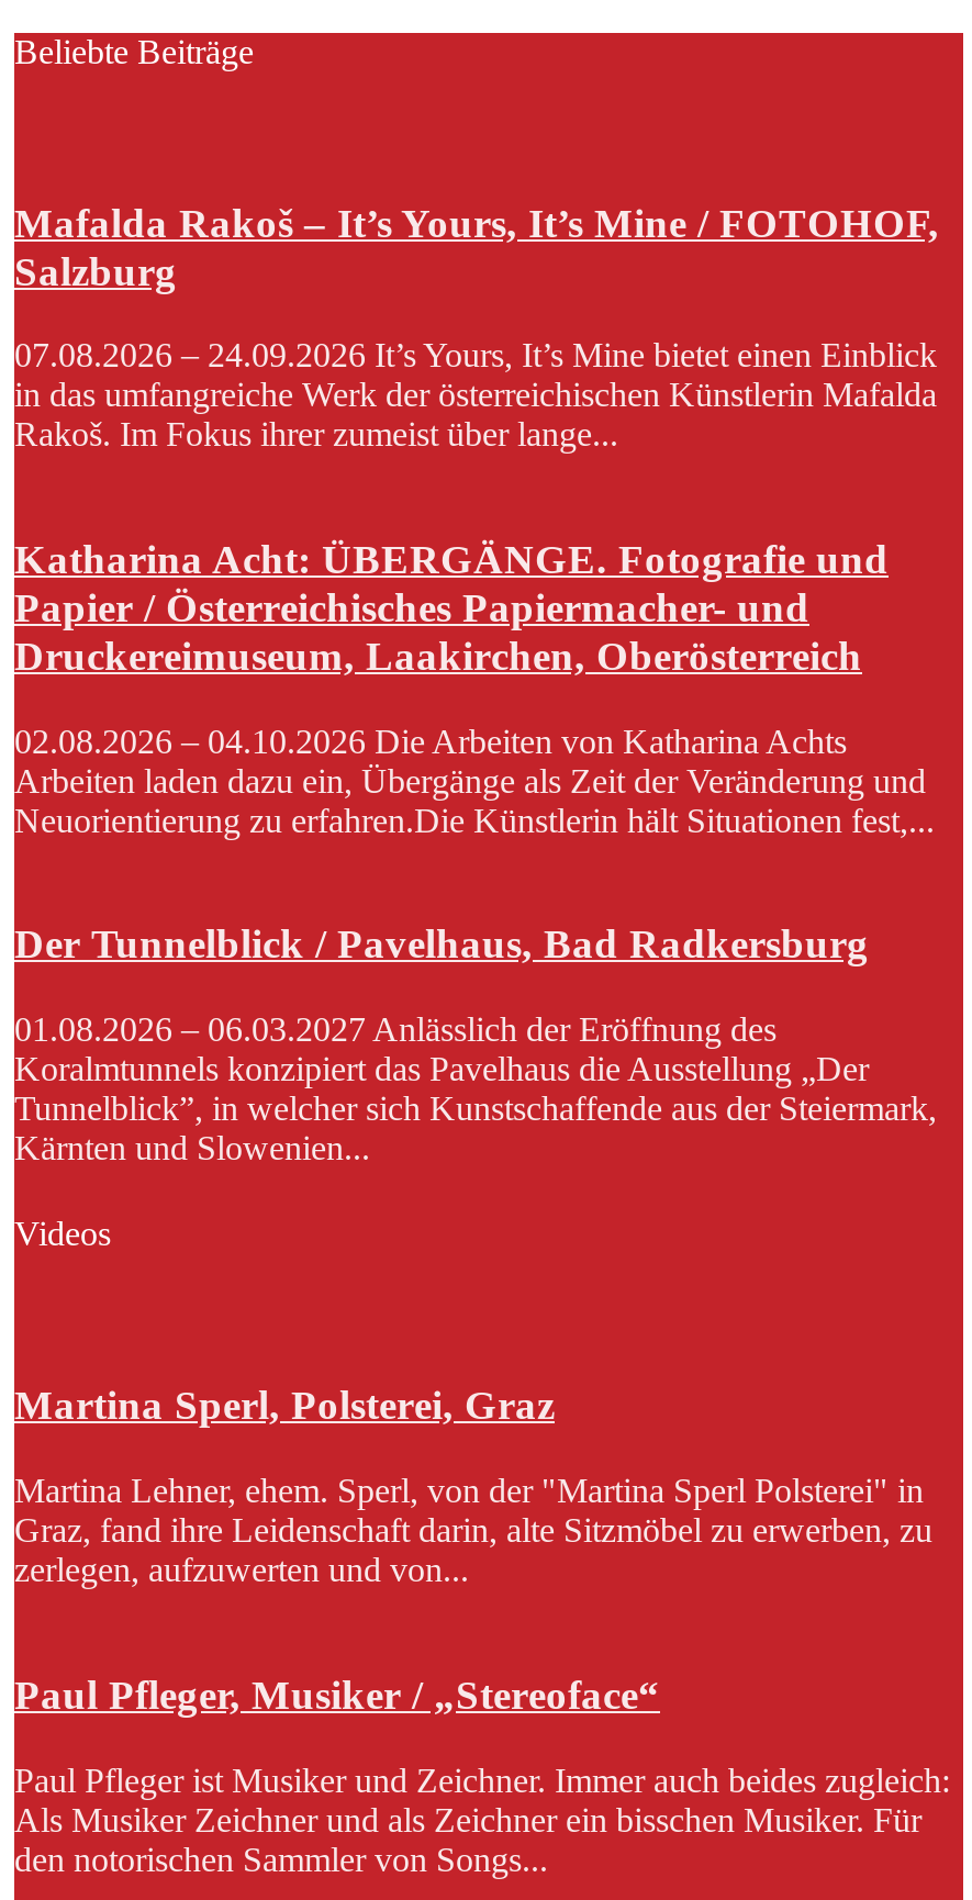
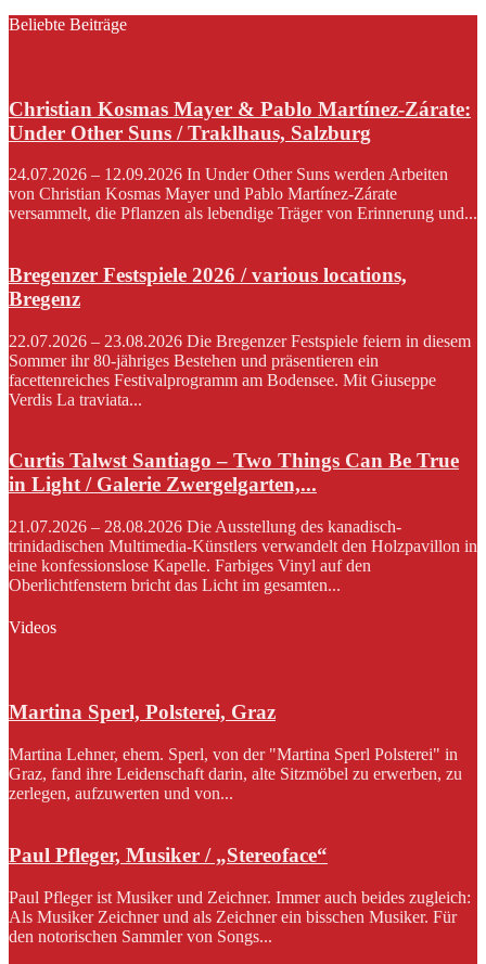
- Mafalda Rakoš – It’s Yours, It’s Mine / FOTOHOF,
- Salzburg
+ Christian Kosmas Mayer & Pablo Martínez-Zárate:
+ Under Other Suns / Traklhaus, Salzburg

- 07.08.2026 – 24.09.2026 It’s Yours, It’s Mine bietet einen Einblick
- in das umfangreiche Werk der österreichischen Künstlerin Mafalda
- Rakoš. Im Fokus ihrer zumeist über lange...
+ 24.07.2026 – 12.09.2026 In Under Other Suns werden Arbeiten
+ von Christian Kosmas Mayer und Pablo Martínez-Zárate
+ versammelt, die Pflanzen als lebendige Träger von Erinnerung und...

- Katharina Acht: ÜBERGÄNGE. Fotografie und
- Papier / Österreichisches Papiermacher- und
- Druckereimuseum, Laakirchen, Oberösterreich
+ Bregenzer Festspiele 2026 / various locations,
+ Bregenz

- 02.08.2026 – 04.10.2026 Die Arbeiten von Katharina Achts
- Arbeiten laden dazu ein, Übergänge als Zeit der Veränderung und
- Neuorientierung zu erfahren.Die Künstlerin hält Situationen fest,...
+ 22.07.2026 – 23.08.2026 Die Bregenzer Festspiele feiern in diesem
+ Sommer ihr 80-jähriges Bestehen und präsentieren ein
+ facettenreiches Festivalprogramm am Bodensee. Mit Giuseppe
+ Verdis La traviata...

- Der Tunnelblick / Pavelhaus, Bad Radkersburg
+ Curtis Talwst Santiago – Two Things Can Be True
+ in Light / Galerie Zwergelgarten,...

- 01.08.2026 – 06.03.2027 Anlässlich der Eröffnung des
- Koralmtunnels konzipiert das Pavelhaus die Ausstellung „Der
- Tunnelblick”, in welcher sich Kunstschaffende aus der Steiermark,
- Kärnten und Slowenien...
+ 21.07.2026 – 28.08.2026 Die Ausstellung des kanadisch-
+ trinidadischen Multimedia-Künstlers verwandelt den Holzpavillon in
+ eine konfessionslose Kapelle. Farbiges Vinyl auf den
+ Oberlichtfenstern bricht das Licht im gesamten...
